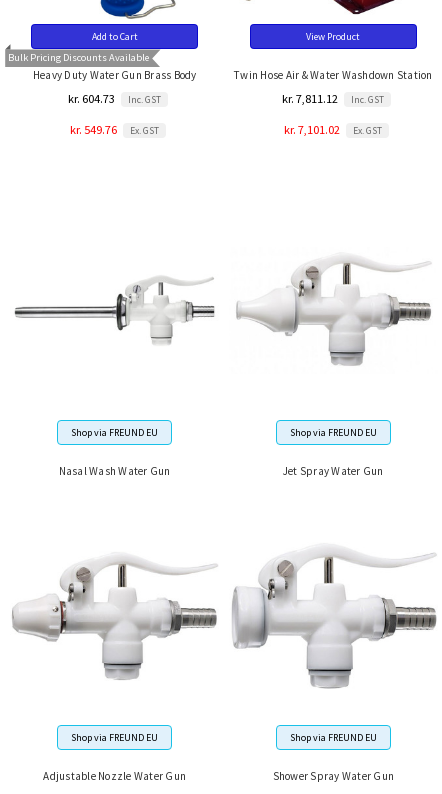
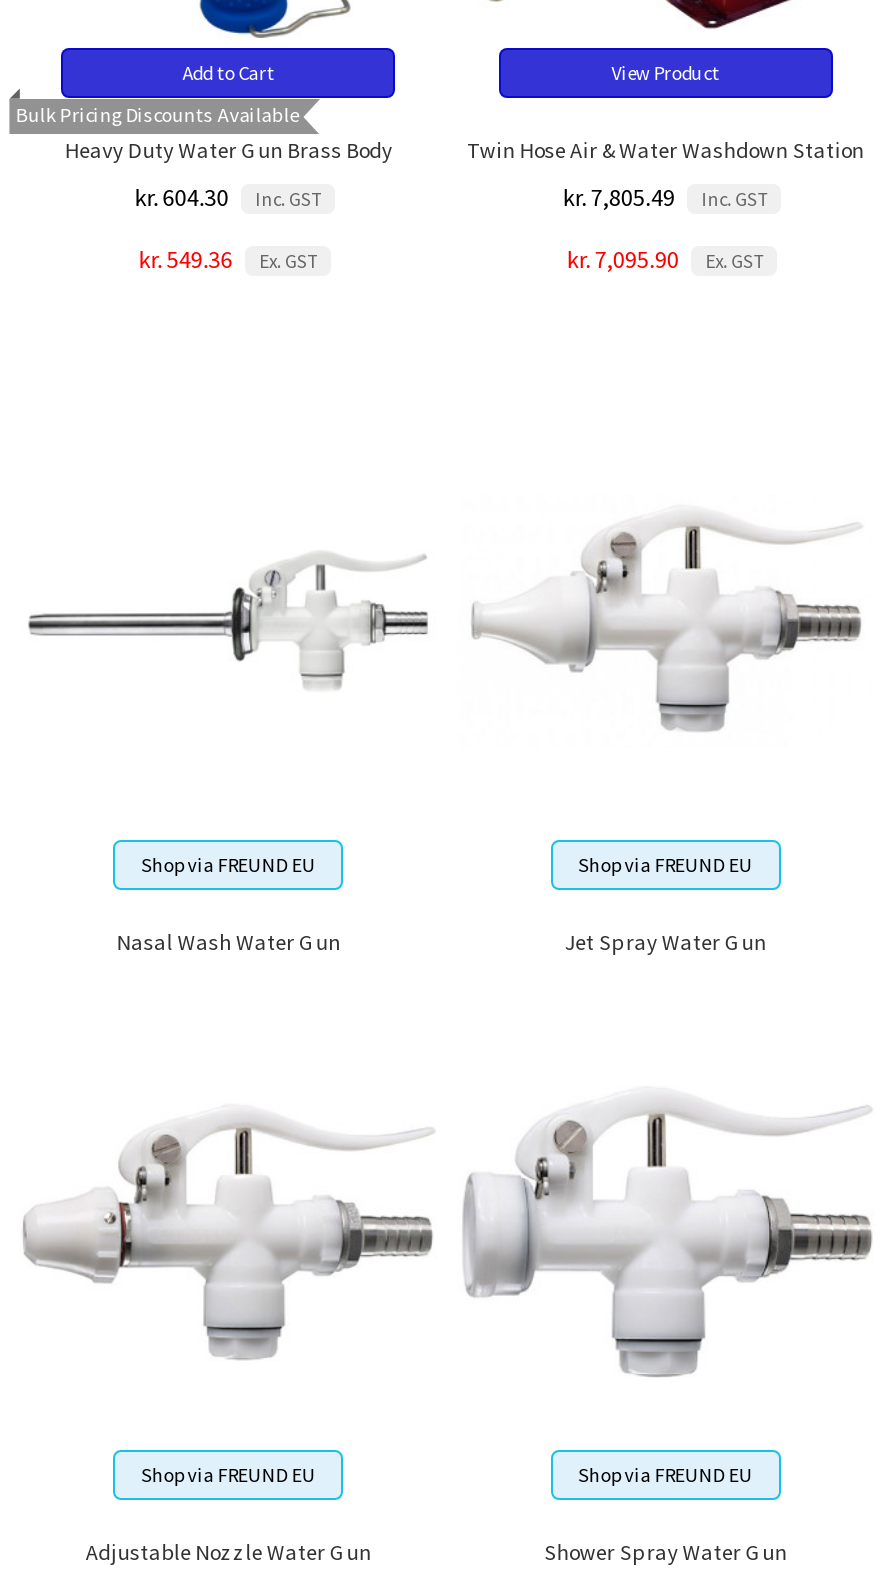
- kr. 604.73 Inc. GST
+ kr. 604.30 Inc. GST

- kr. 7,811.12 Inc. GST
+ kr. 7,805.49 Inc. GST

- kr. 549.76 Ex. GST
+ kr. 549.36 Ex. GST

- kr. 7,101.02 Ex. GST
+ kr. 7,095.90 Ex. GST
